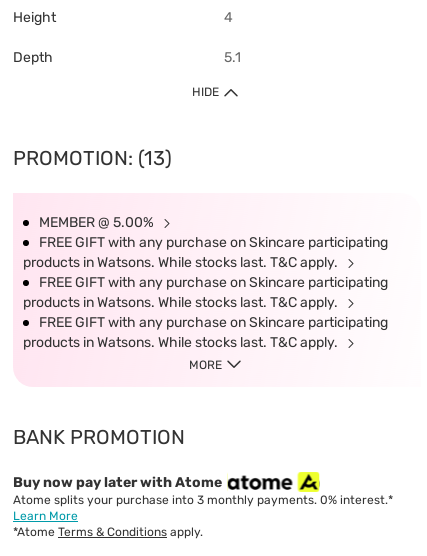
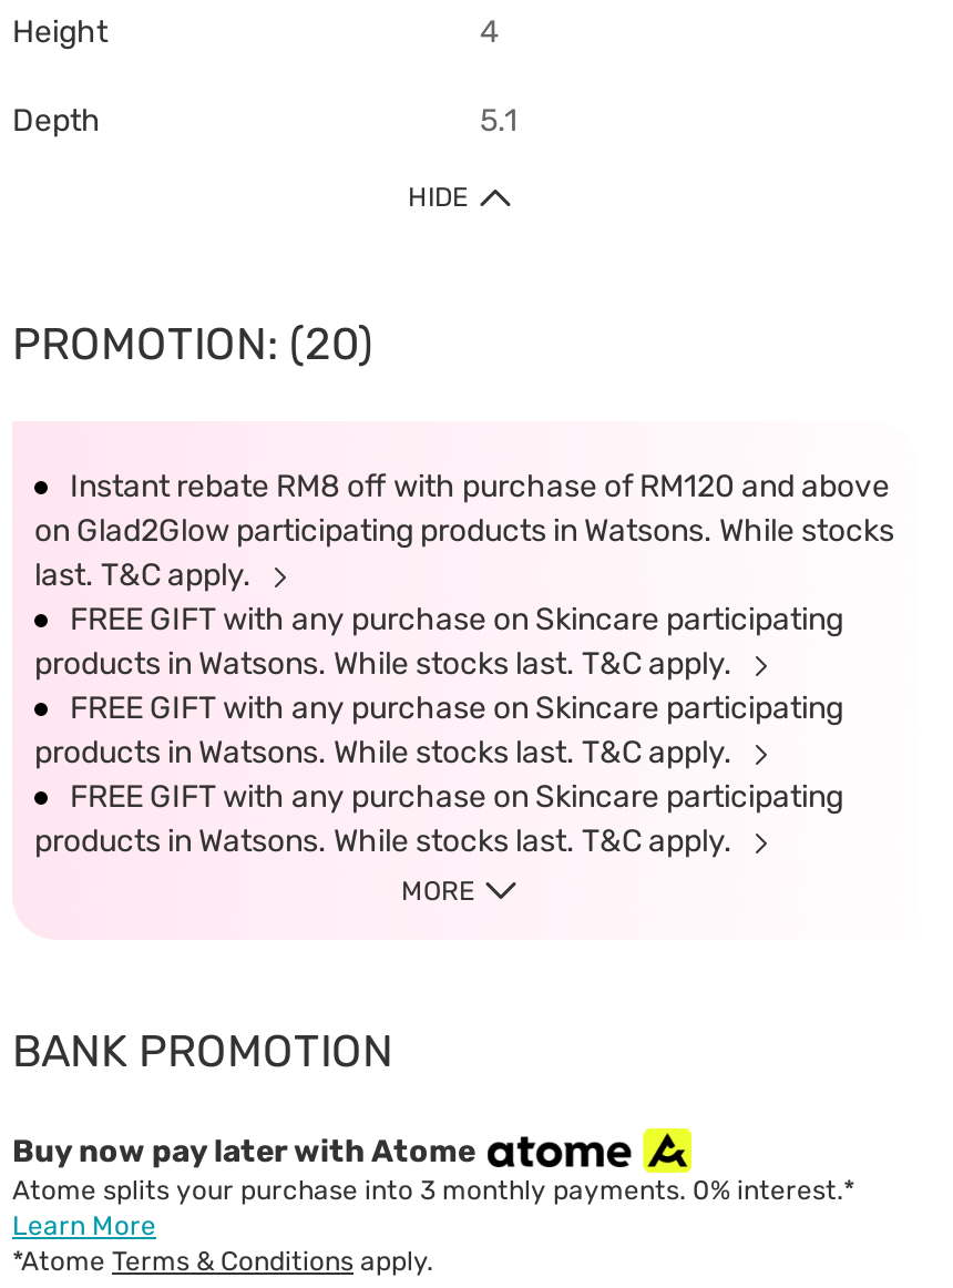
- PROMOTION: (13)
+ PROMOTION: (20)

- MEMBER @ 5.00%
+ Instant rebate RM8 off with purchase of RM120 and above
+ on Glad2Glow participating products in Watsons. While stocks
+ last. T&C apply.
